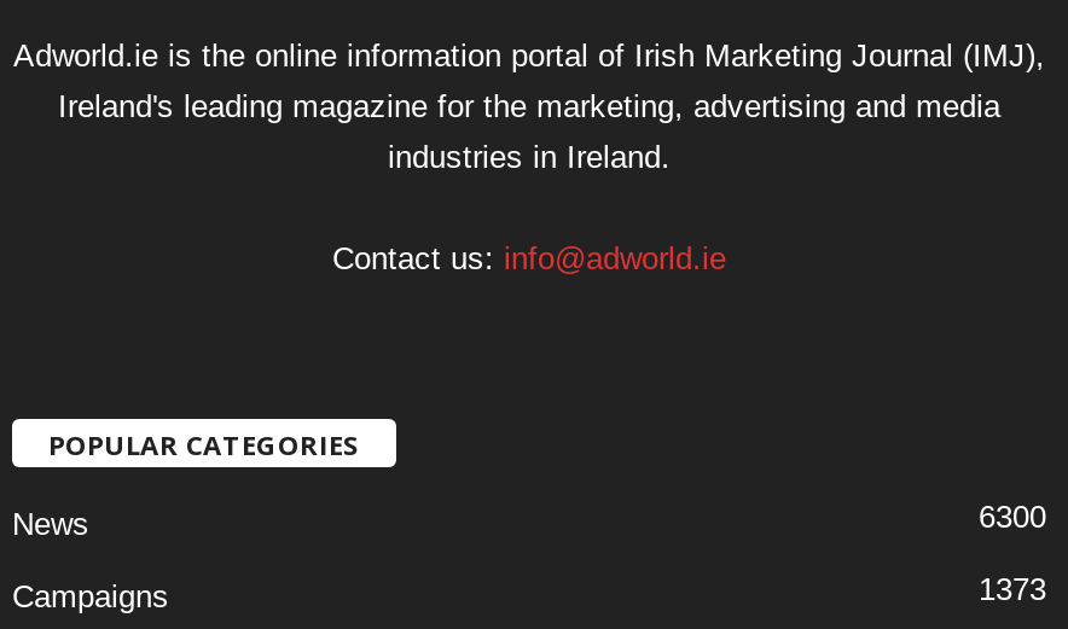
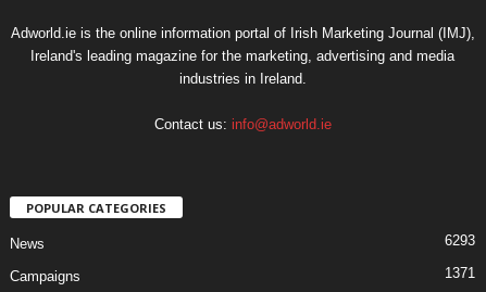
- 6300
+ 6293

- 1373
+ 1371
